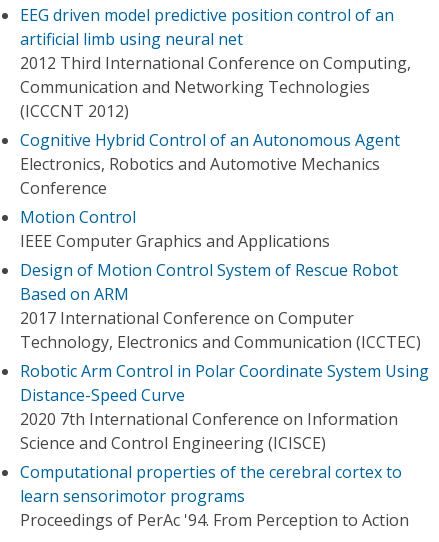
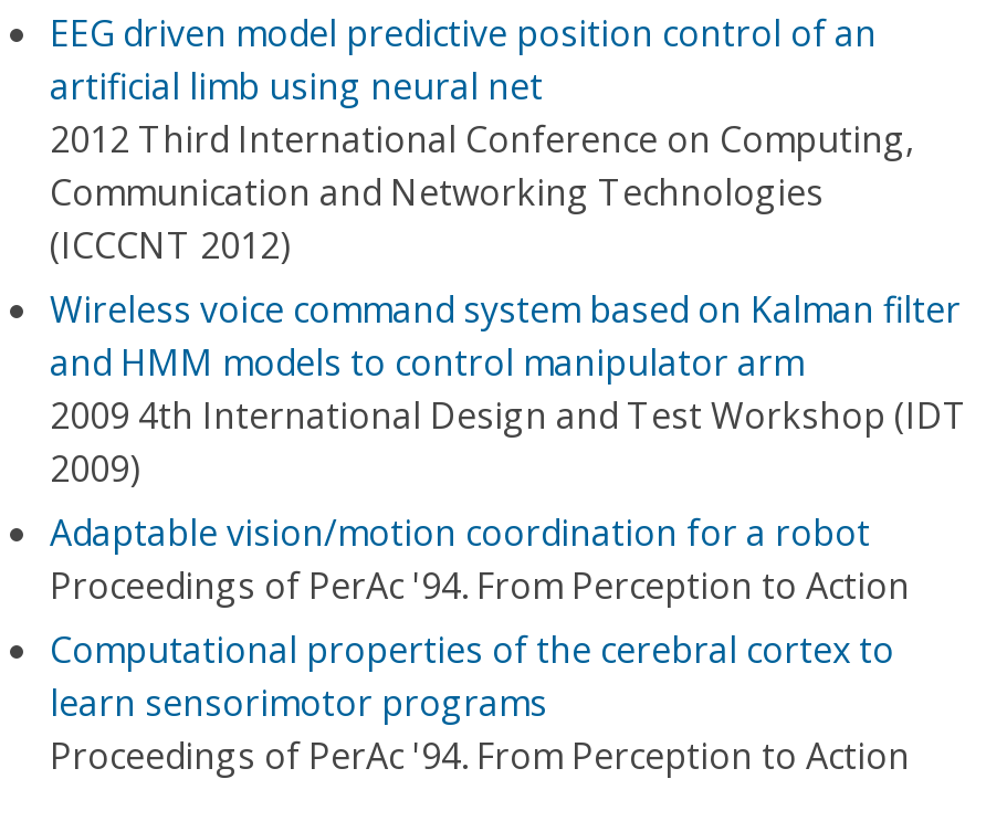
- Cognitive Hybrid Control of an Autonomous Agent
- Electronics, Robotics and Automotive Mechanics
- Conference
- Motion Control
- IEEE Computer Graphics and Applications
- Design of Motion Control System of Rescue Robot
- Based on ARM
- 2017 International Conference on Computer
- Technology, Electronics and Communication (ICCTEC)
- Robotic Arm Control in Polar Coordinate System Using
- Distance-Speed Curve
- 2020 7th International Conference on Information
- Science and Control Engineering (ICISCE)
+ Wireless voice command system based on Kalman filter
+ and HMM models to control manipulator arm
+ 2009 4th International Design and Test Workshop (IDT
+ 2009)
+ Adaptable vision/motion coordination for a robot
+ Proceedings of PerAc '94. From Perception to Action
